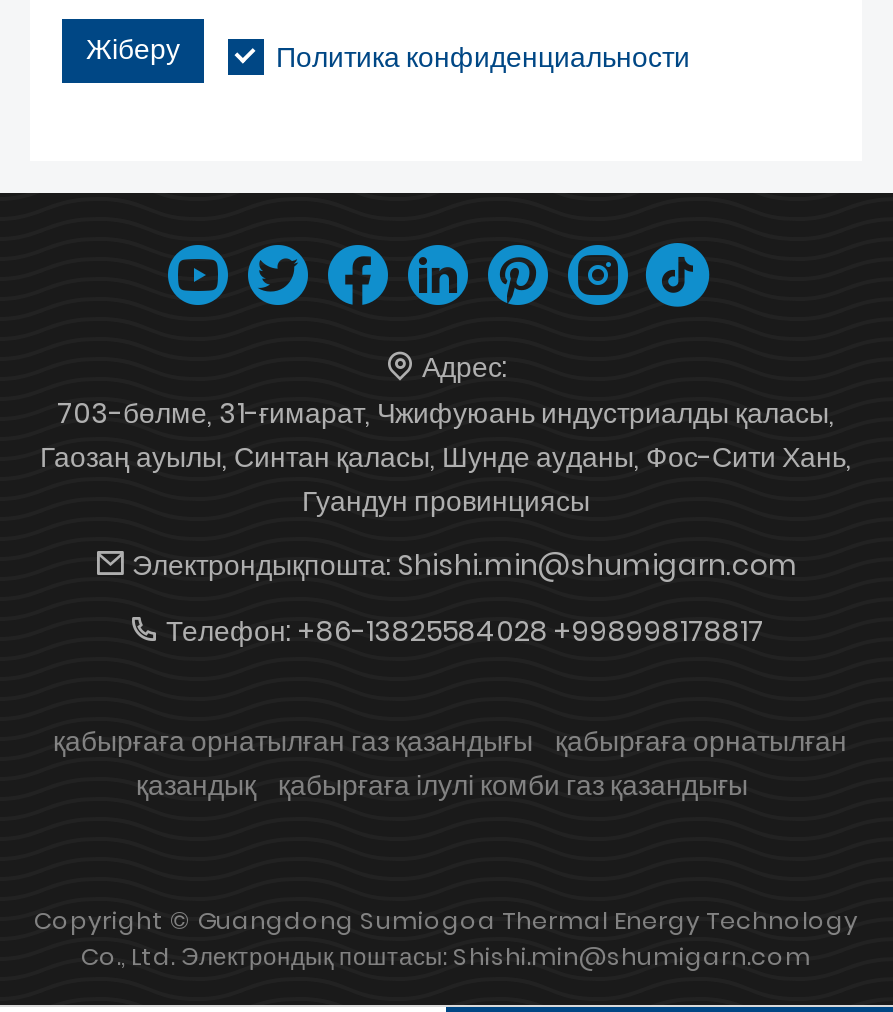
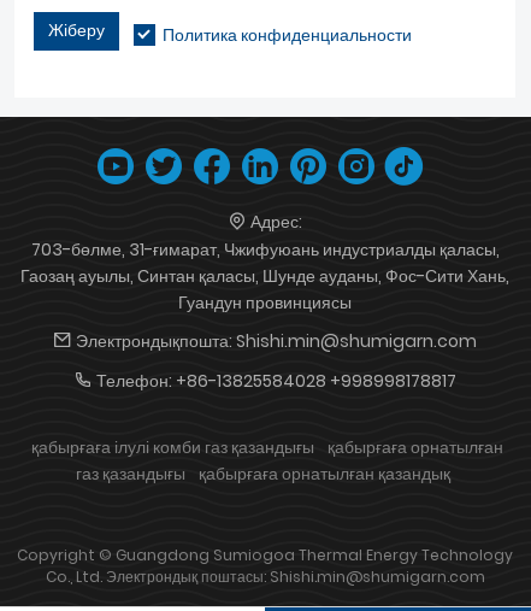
- қабырғаға орнатылған газ қазандығы қабырғаға орнатылған
- қазандық қабырғаға ілулі комби газ қазандығы
+ қабырғаға ілулі комби газ қазандығы қабырғаға орнатылған
+ газ қазандығы қабырғаға орнатылған қазандық
